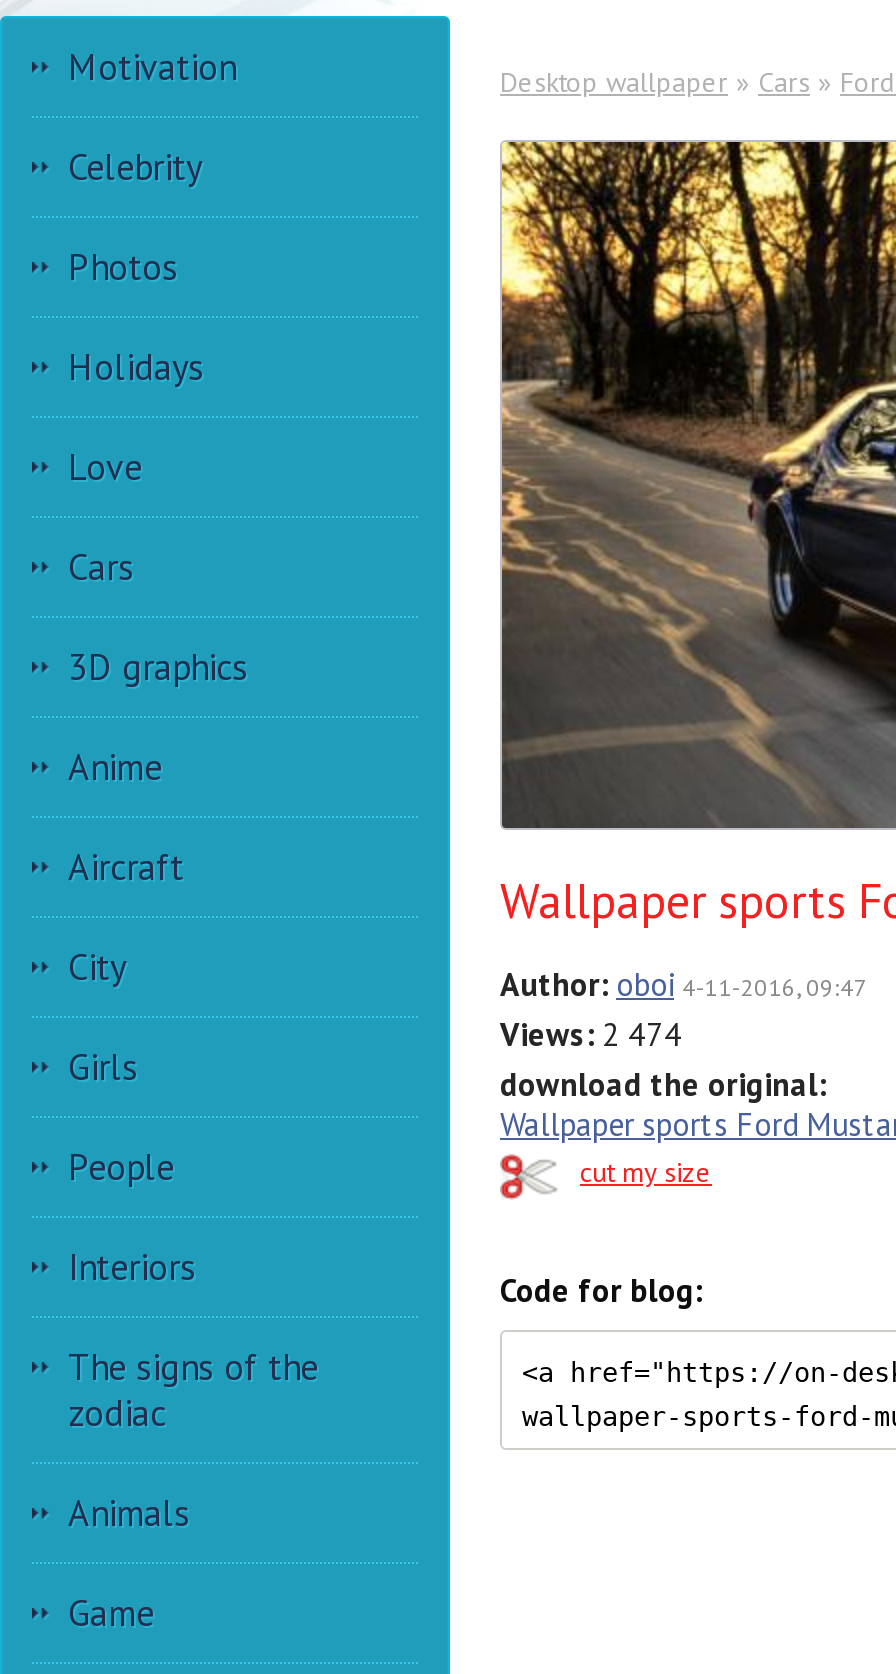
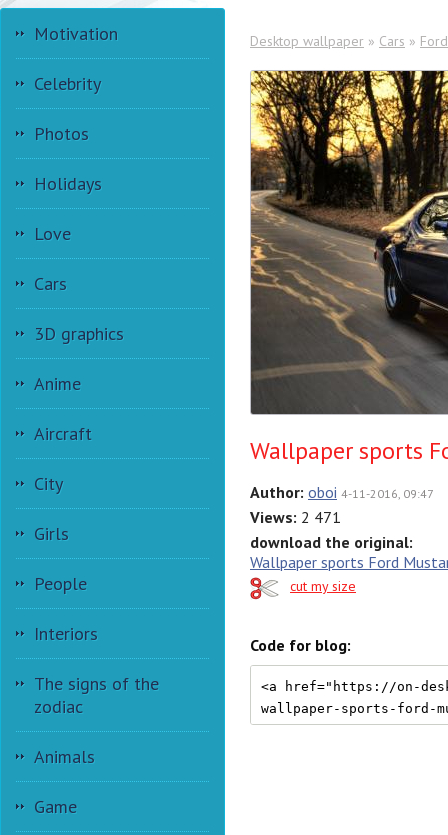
- Views: 2 474
+ Views: 2 471
